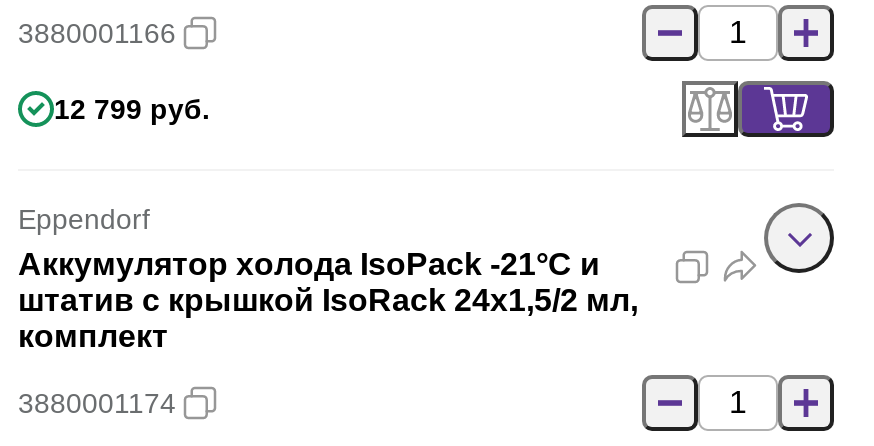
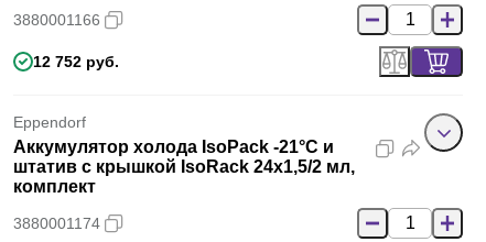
- 12 799 руб.
+ 12 752 руб.
